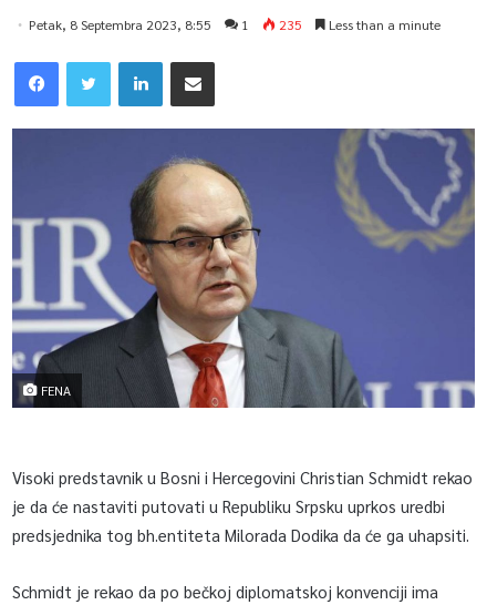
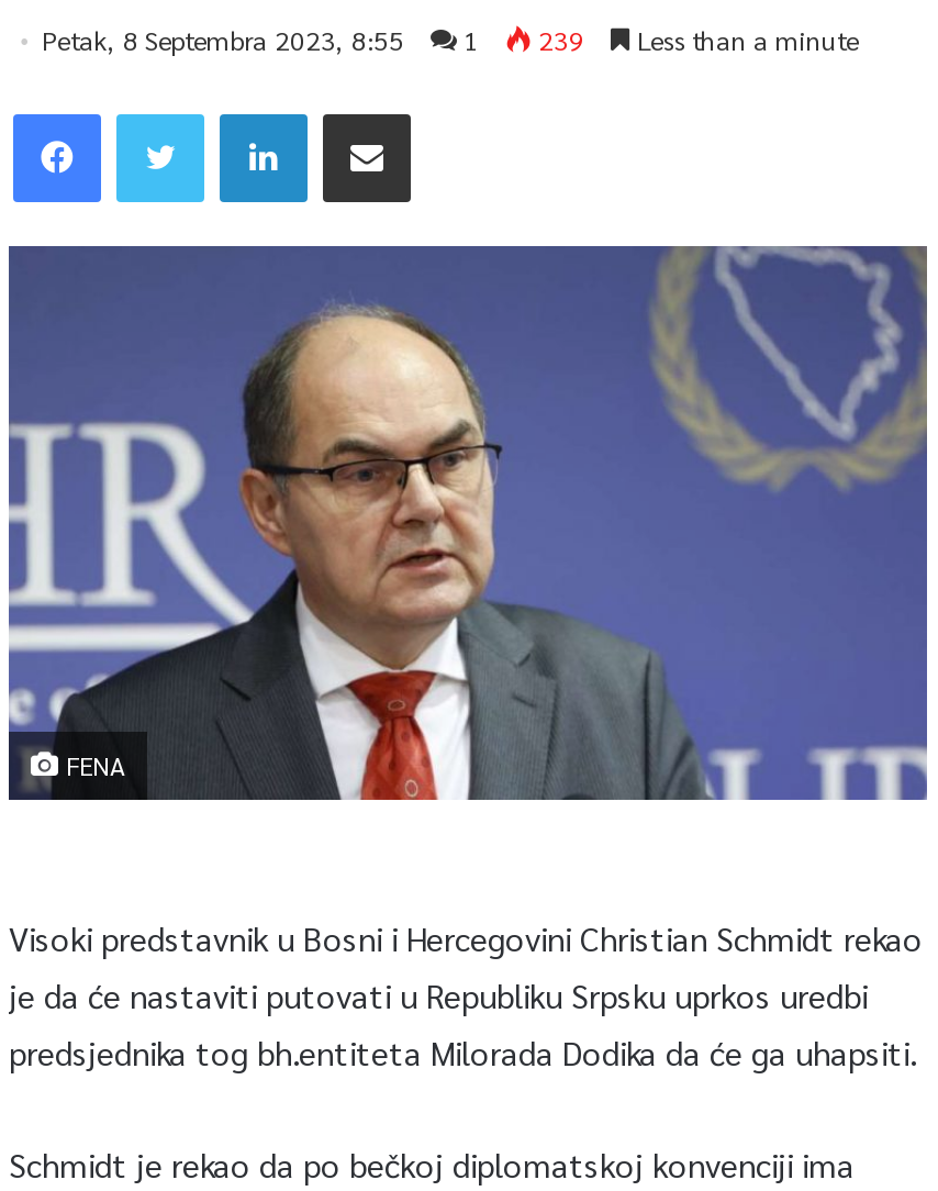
- Petak, 8 Septembra 2023, 8:55 1 235 Less than a minute
+ Petak, 8 Septembra 2023, 8:55 1 239 Less than a minute
